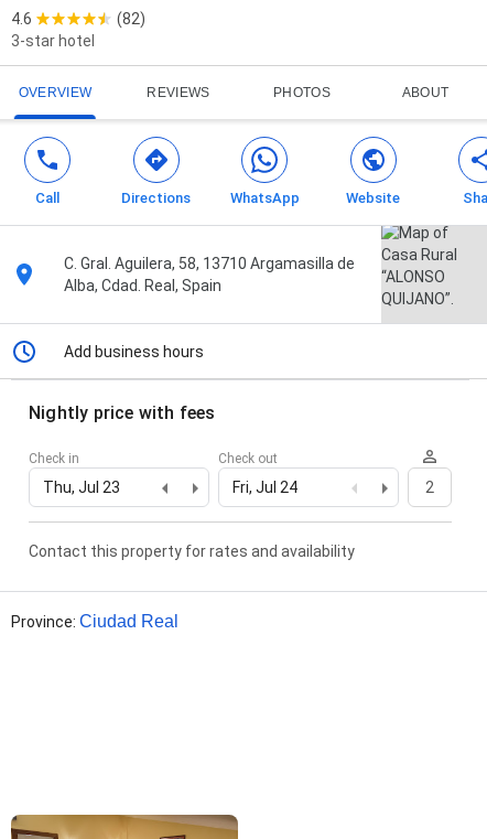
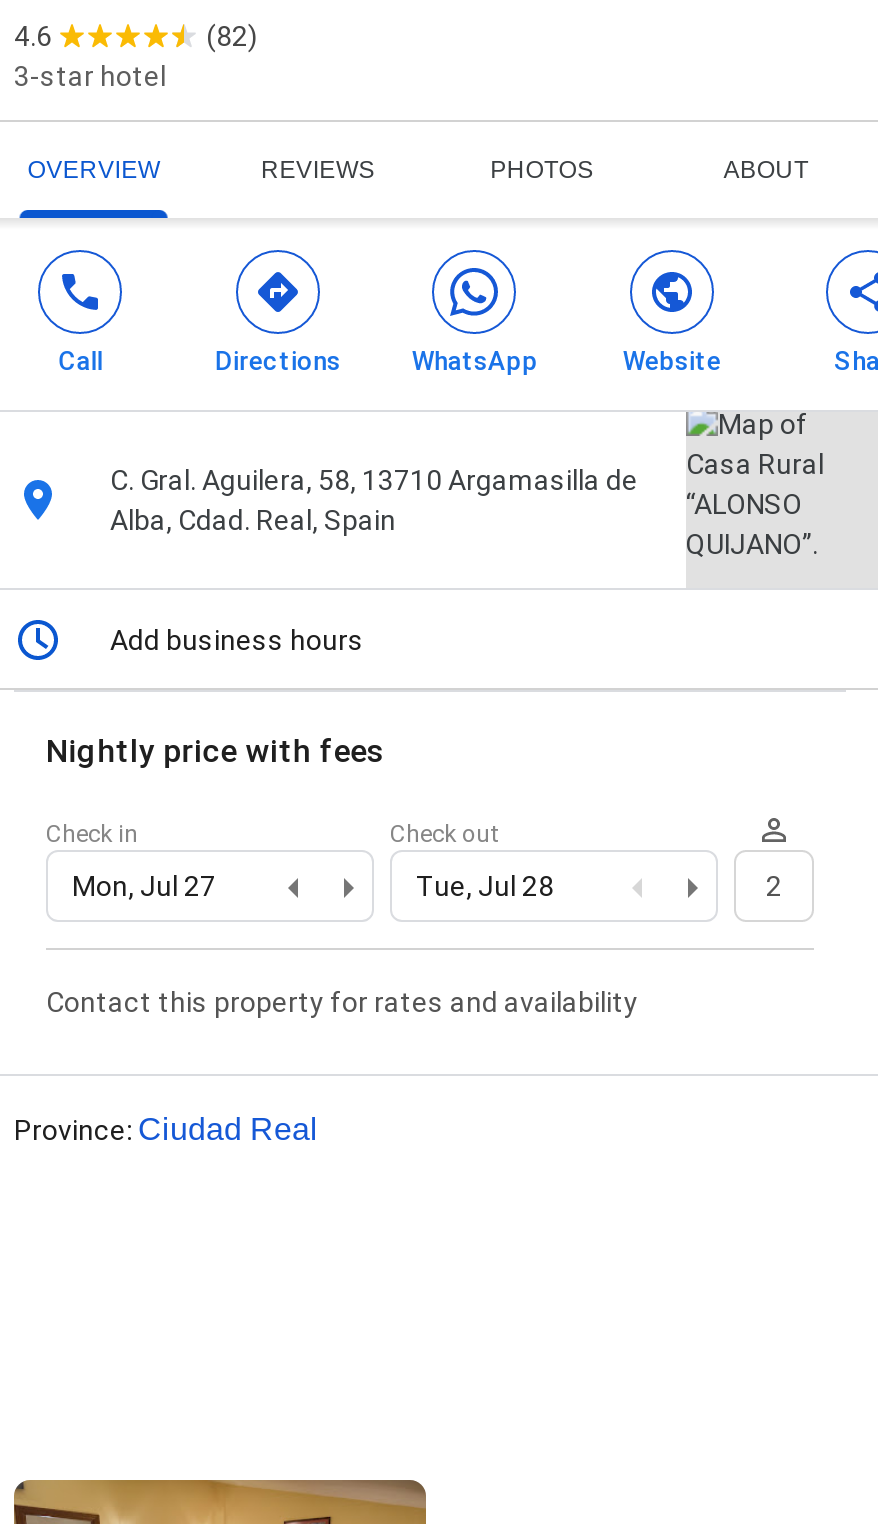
- Thu, Jul 23
+ Mon, Jul 27

- Fri, Jul 24
+ Tue, Jul 28
